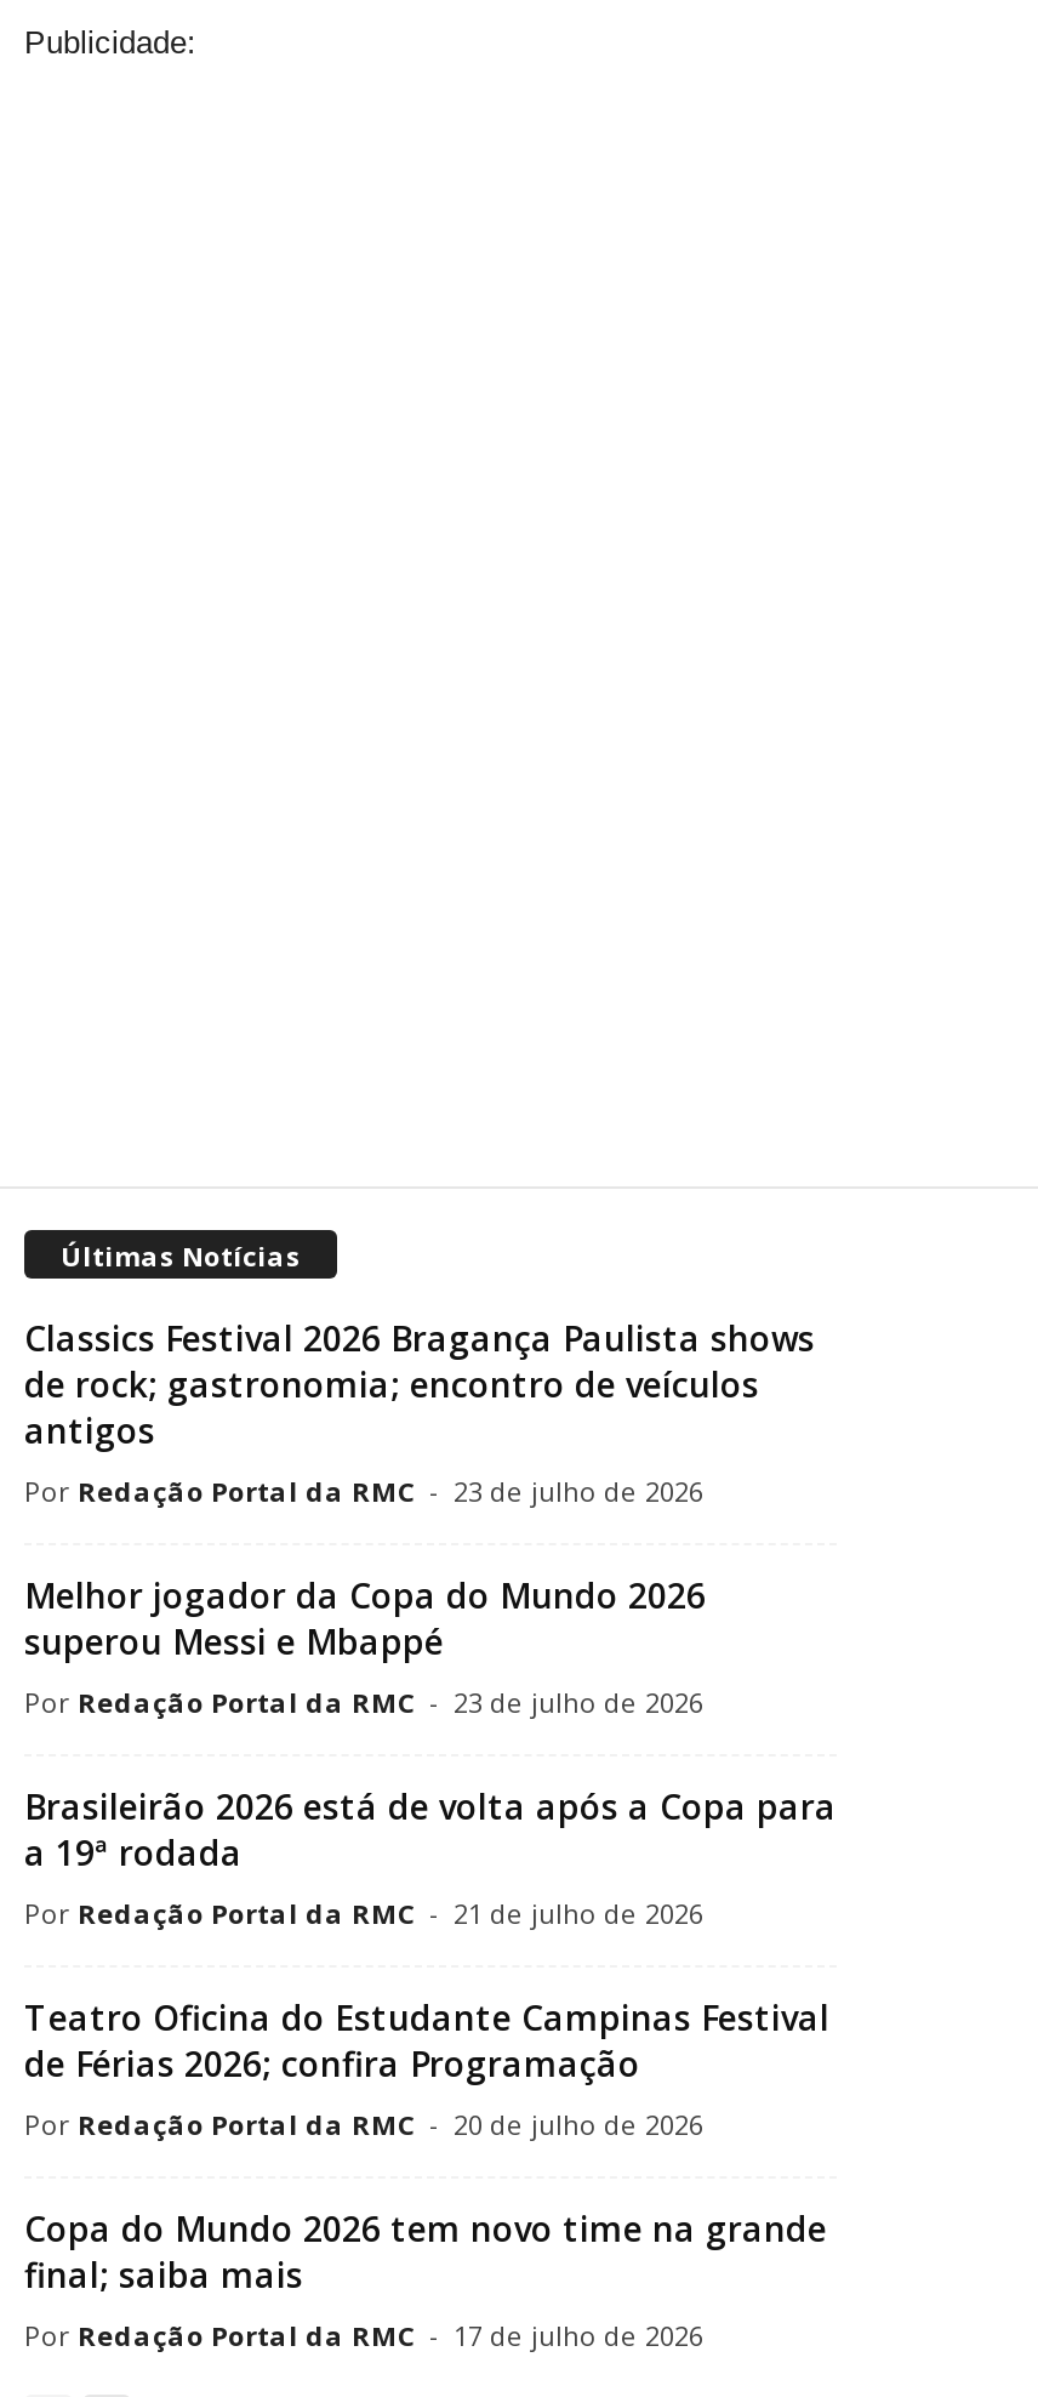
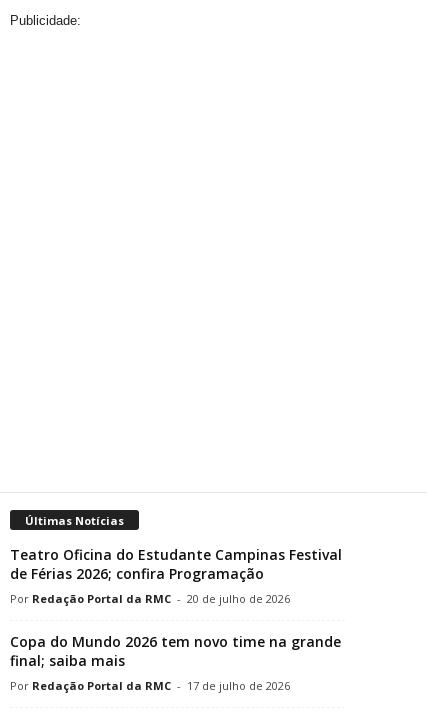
- Classics Festival 2026 Bragança Paulista shows
- de rock; gastronomia; encontro de veículos
- antigos
- Redação Portal da RMC - 23 de julho de 2026
- Melhor jogador da Copa do Mundo 2026
- superou Messi e Mbappé
- Redação Portal da RMC - 23 de julho de 2026
- Brasileirão 2026 está de volta após a Copa para
- a 19ª rodada
- Redação Portal da RMC - 21 de julho de 2026
